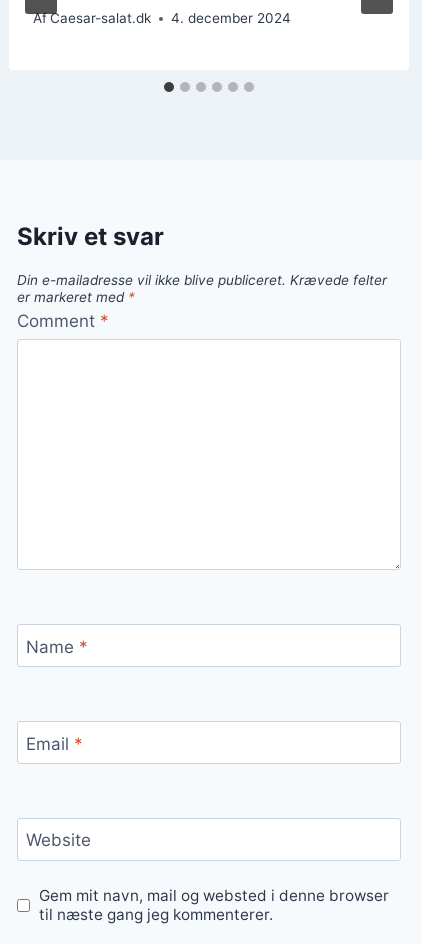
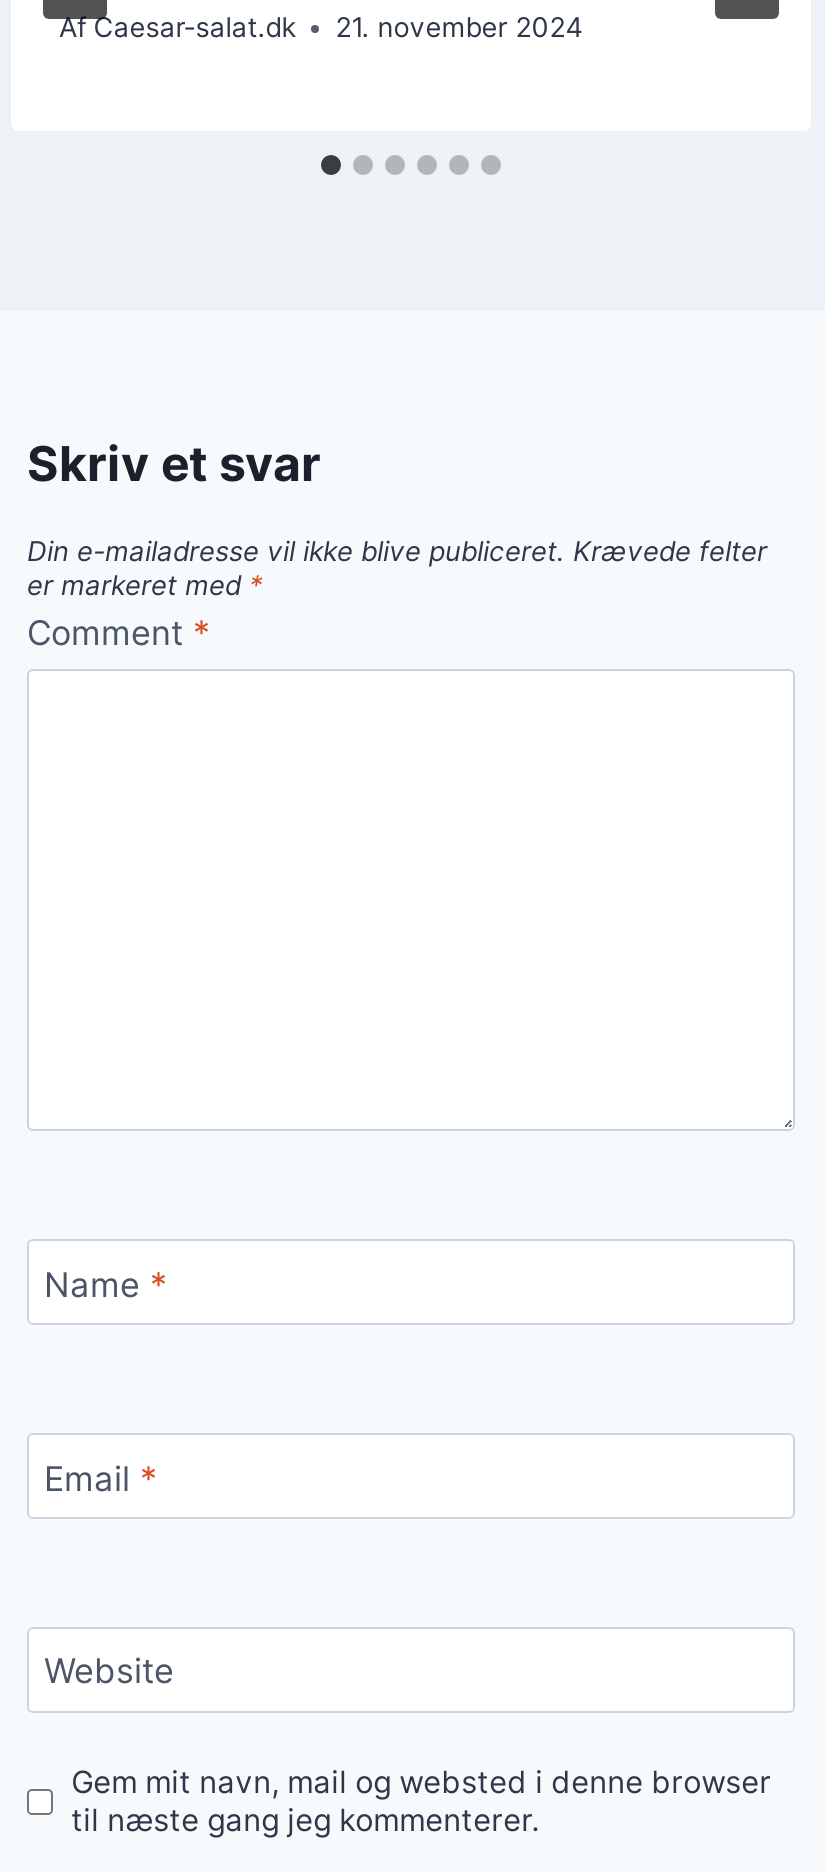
- Af Caesar-salat.dk 4. december 2024
+ Af Caesar-salat.dk 21. november 2024
